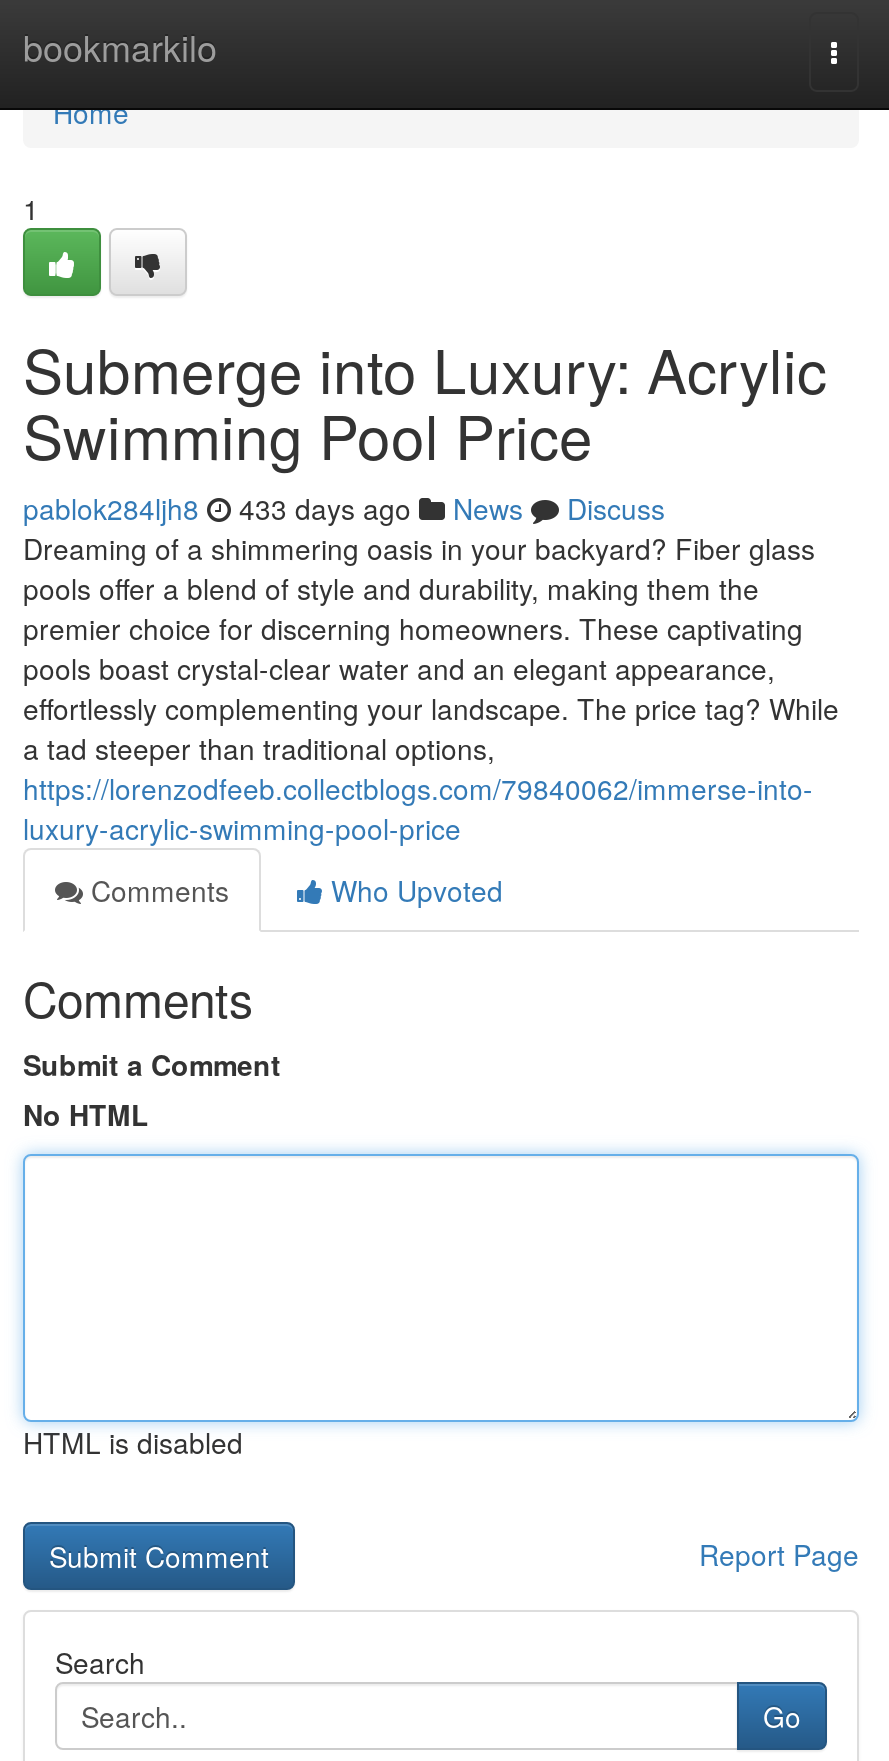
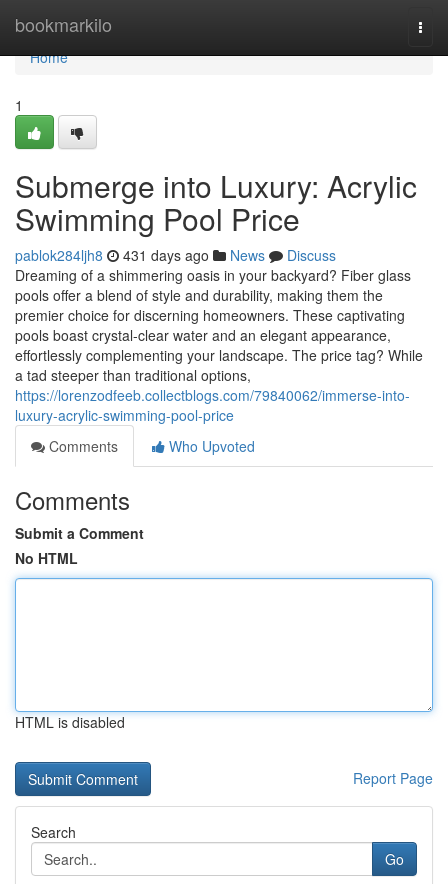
- pablok284ljh8 433 days ago News Discuss
+ pablok284ljh8 431 days ago News Discuss
